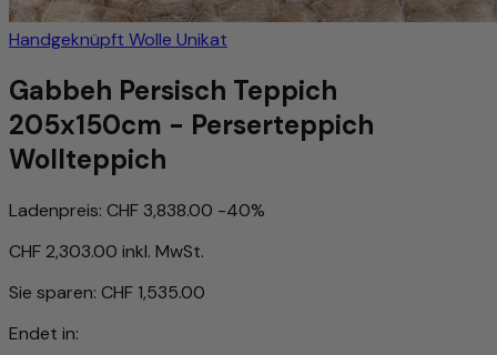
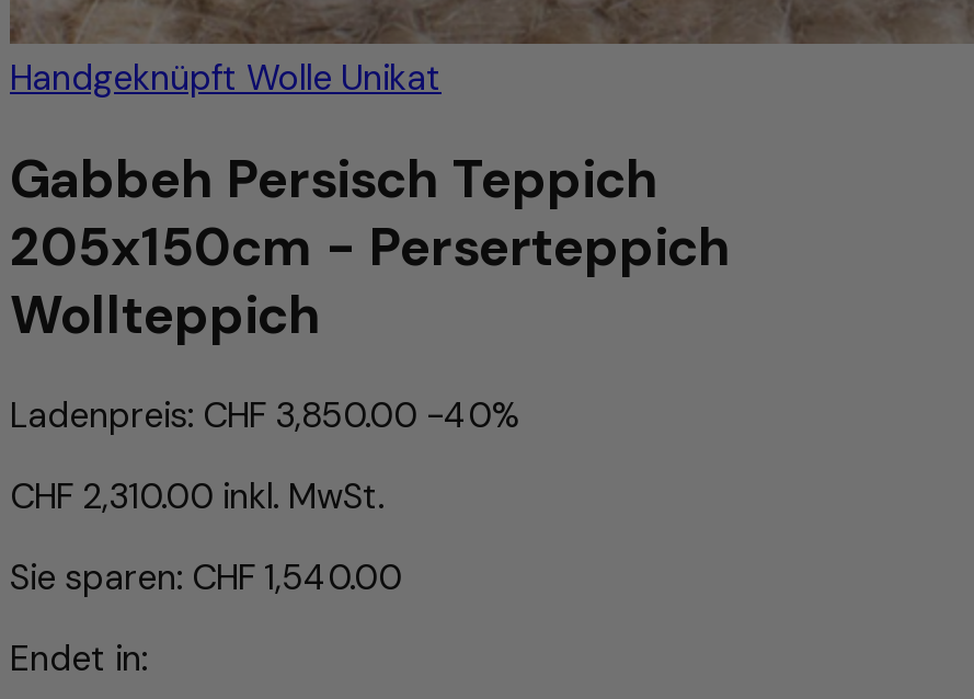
- Ladenpreis: CHF 3,838.00 -40%
+ Ladenpreis: CHF 3,850.00 -40%

- CHF 2,303.00 inkl. MwSt.
+ CHF 2,310.00 inkl. MwSt.

- Sie sparen: CHF 1,535.00
+ Sie sparen: CHF 1,540.00
